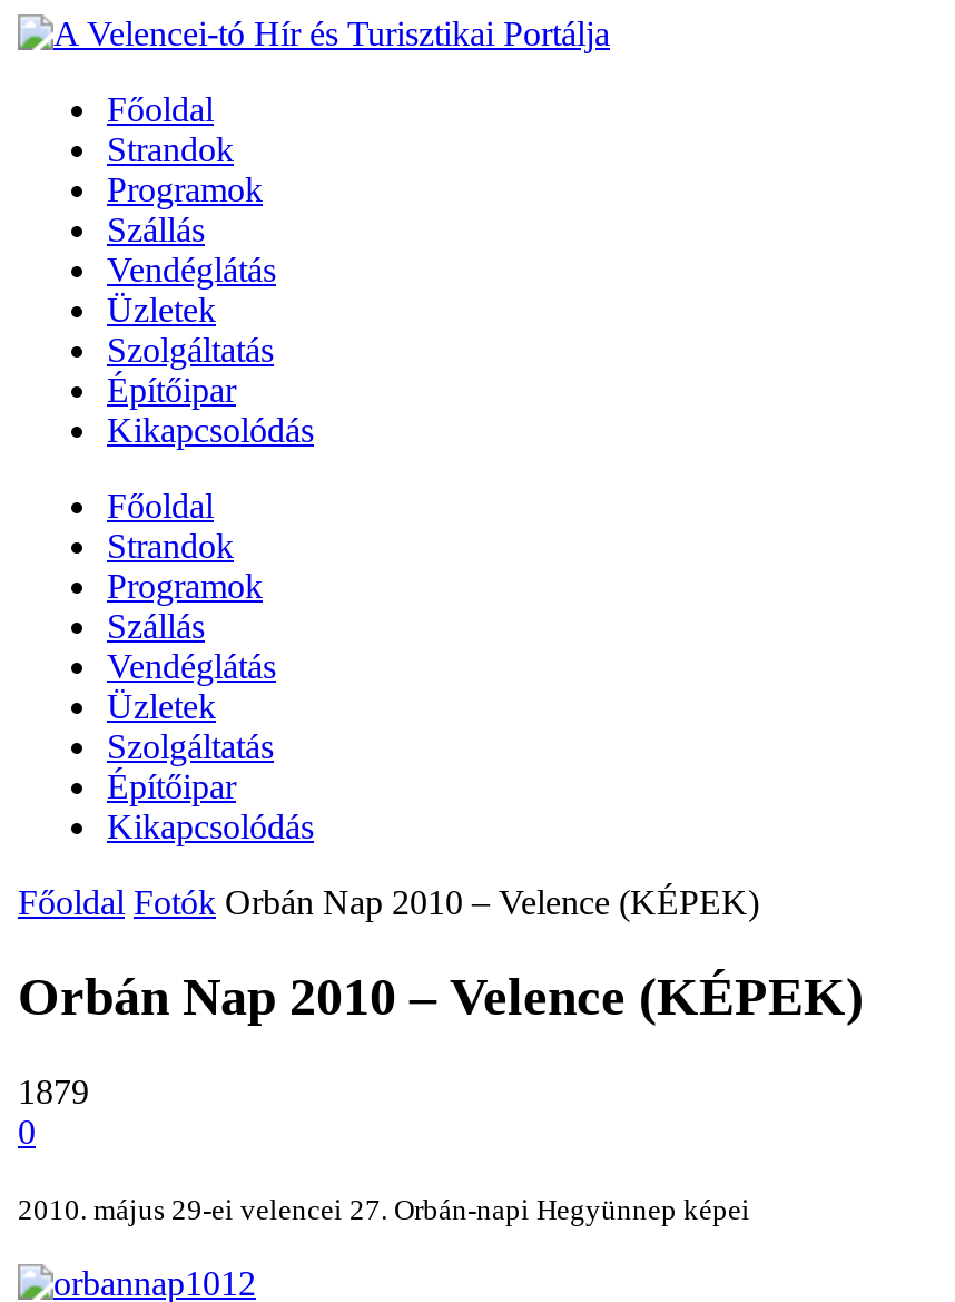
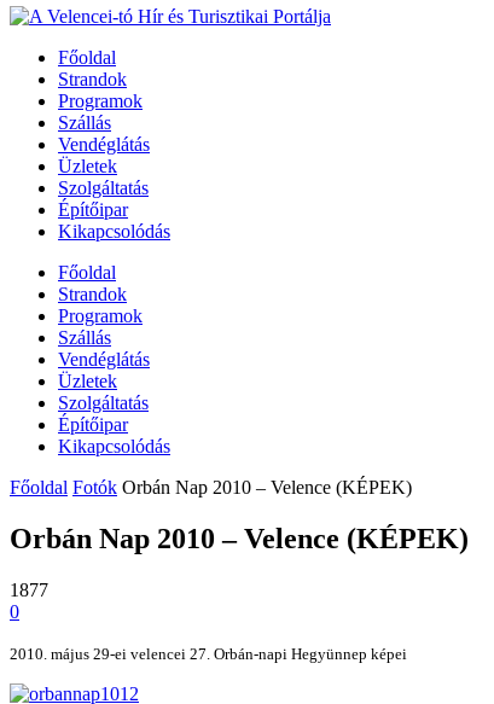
- 1879
+ 1877
